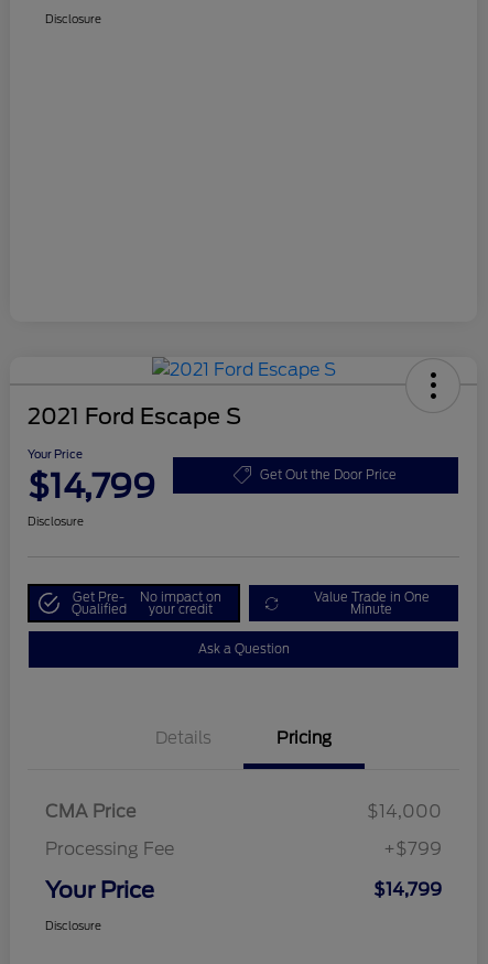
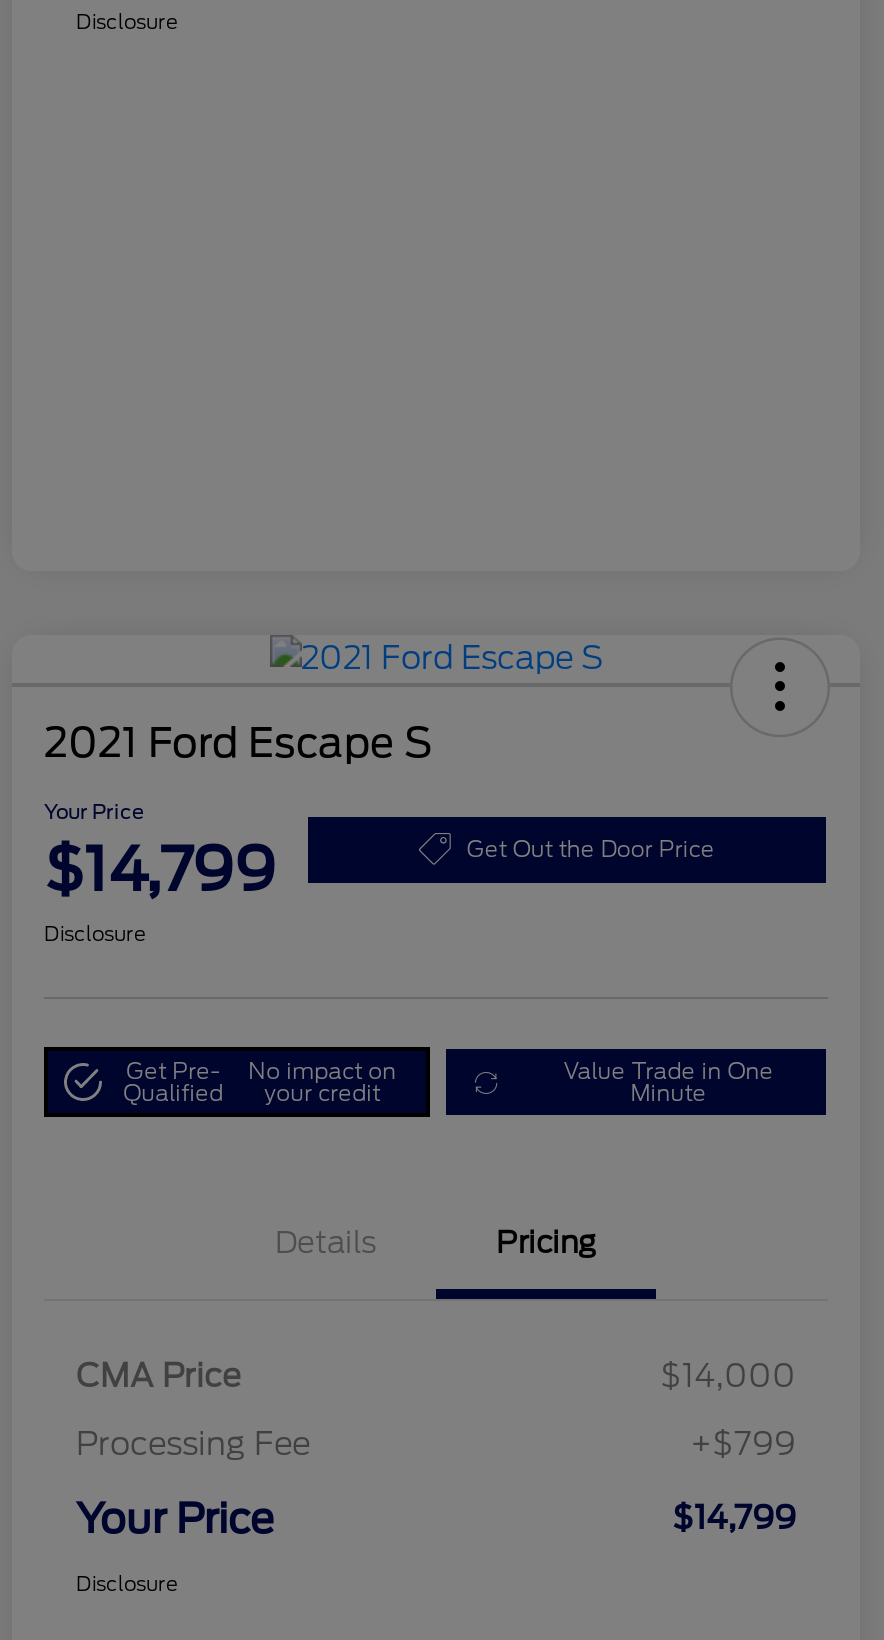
- Ask a Question
